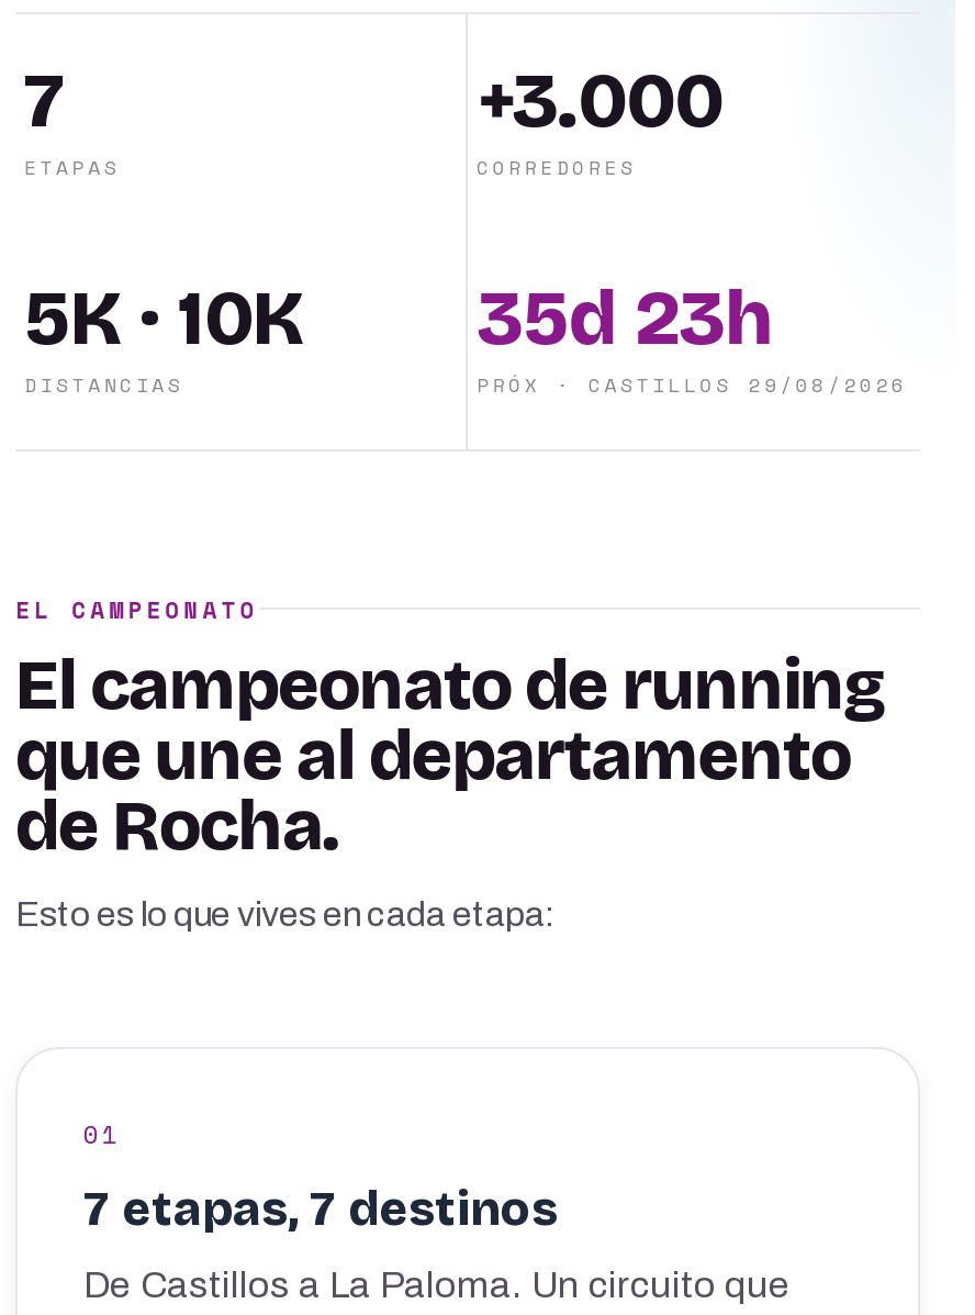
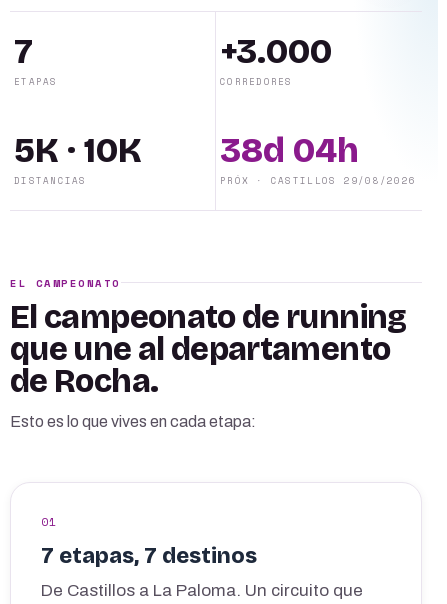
- 5K · 10K 35d 23h
+ 5K · 10K 38d 04h
